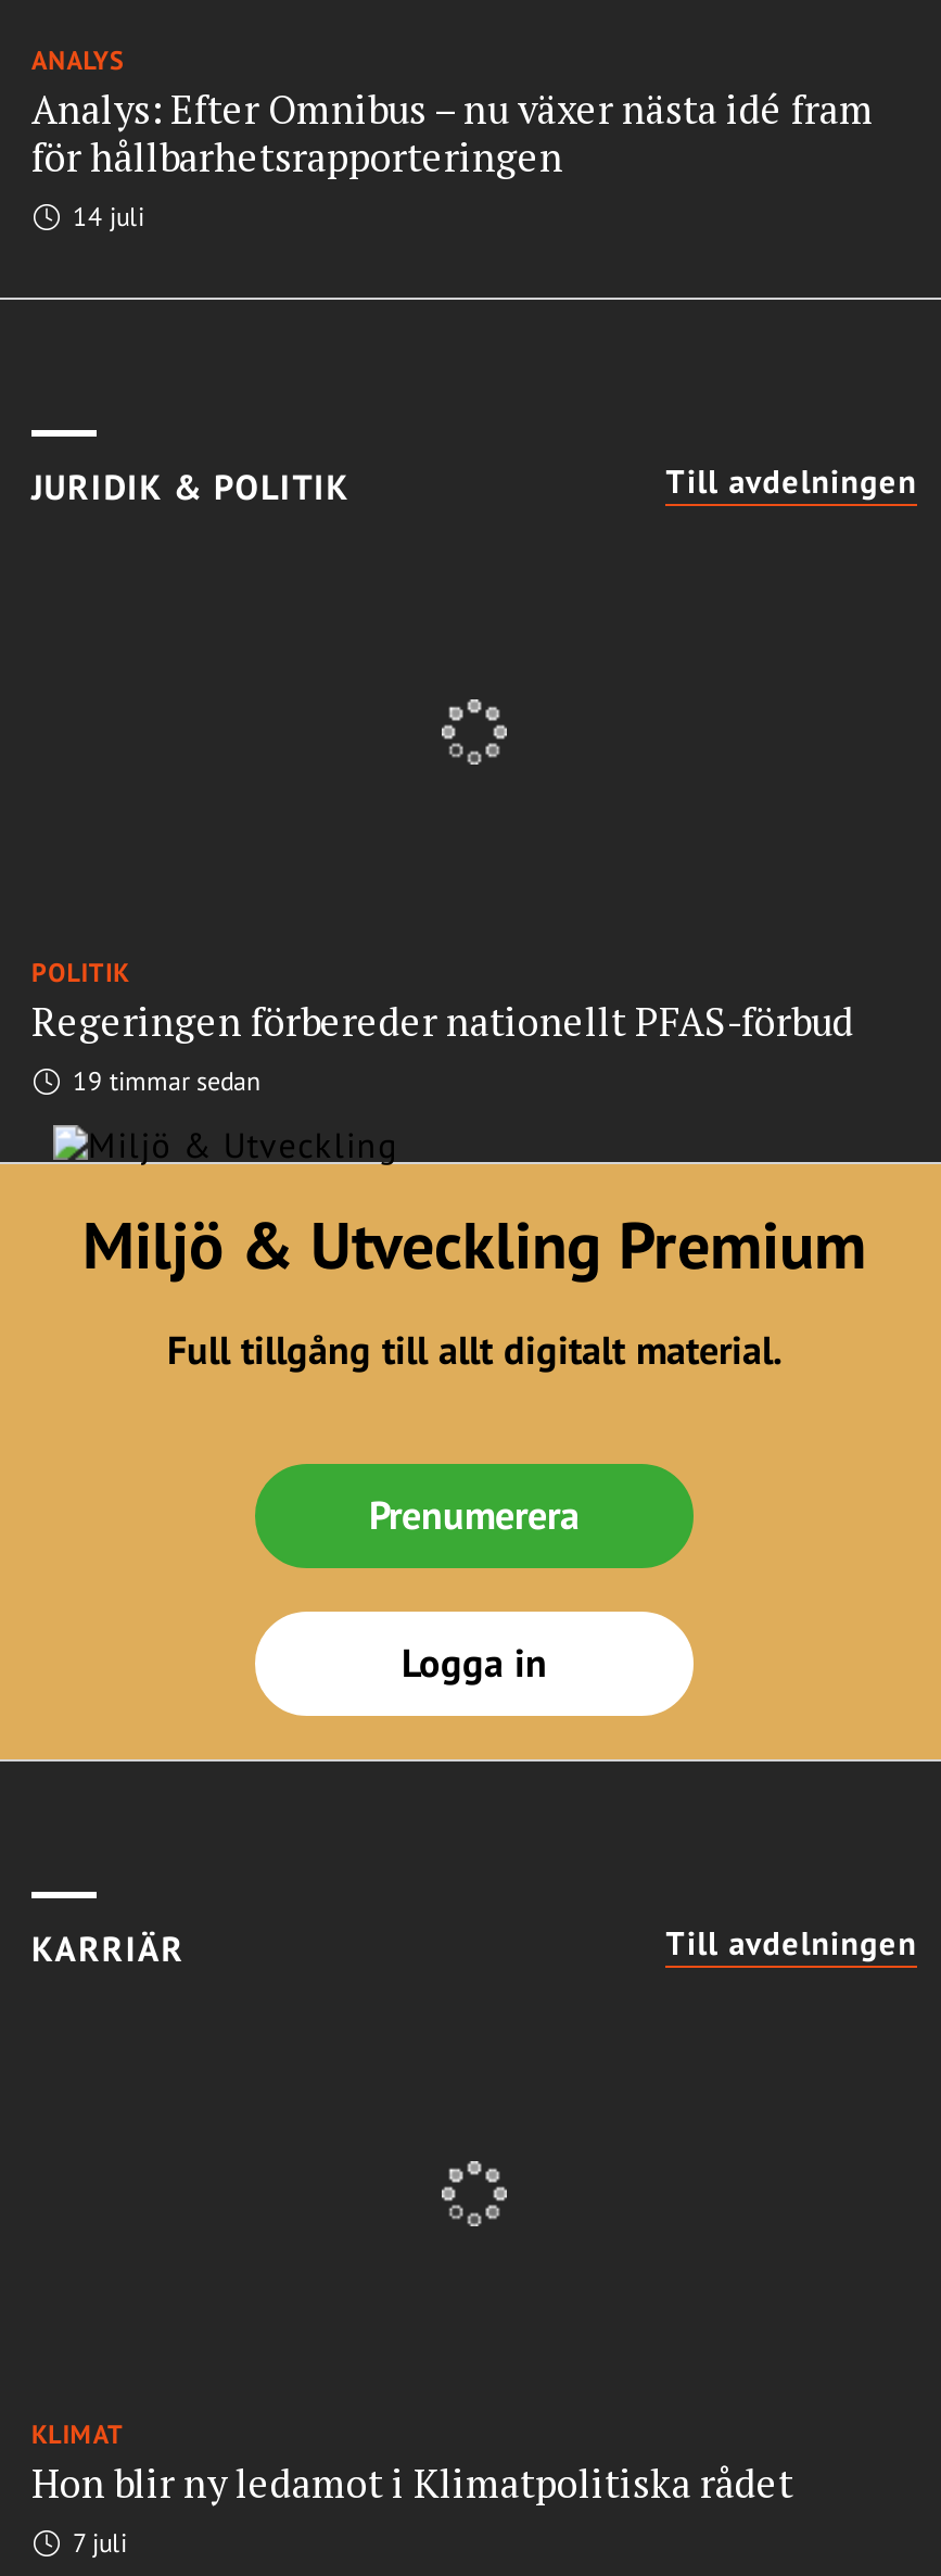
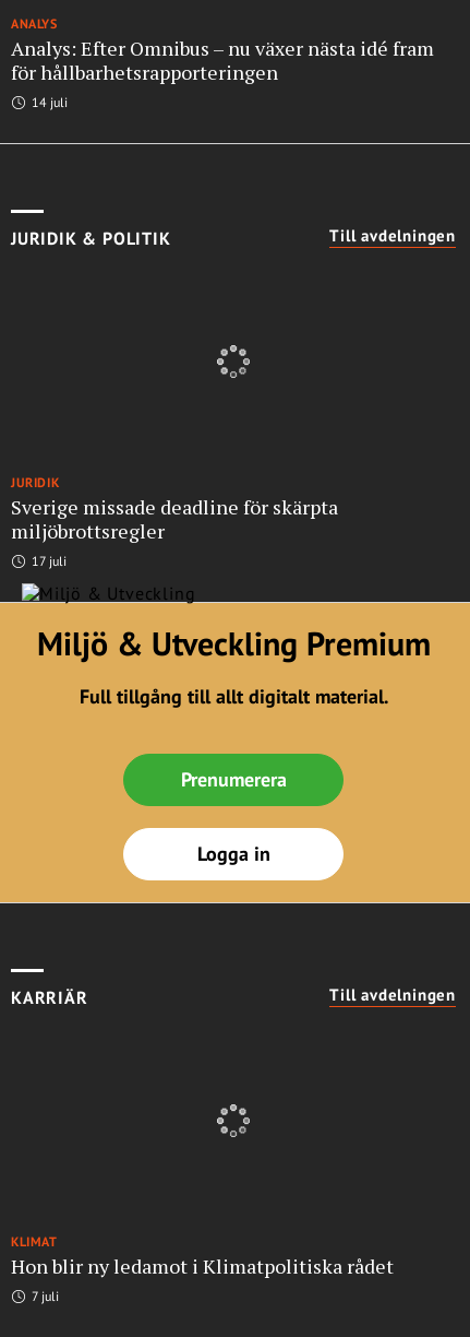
- POLITIK
- Regeringen förbereder nationellt PFAS-förbud
- 19 timmar sedan
+ JURIDIK
+ Sverige missade deadline för skärpta
+ miljöbrottsregler
+ 17 juli
